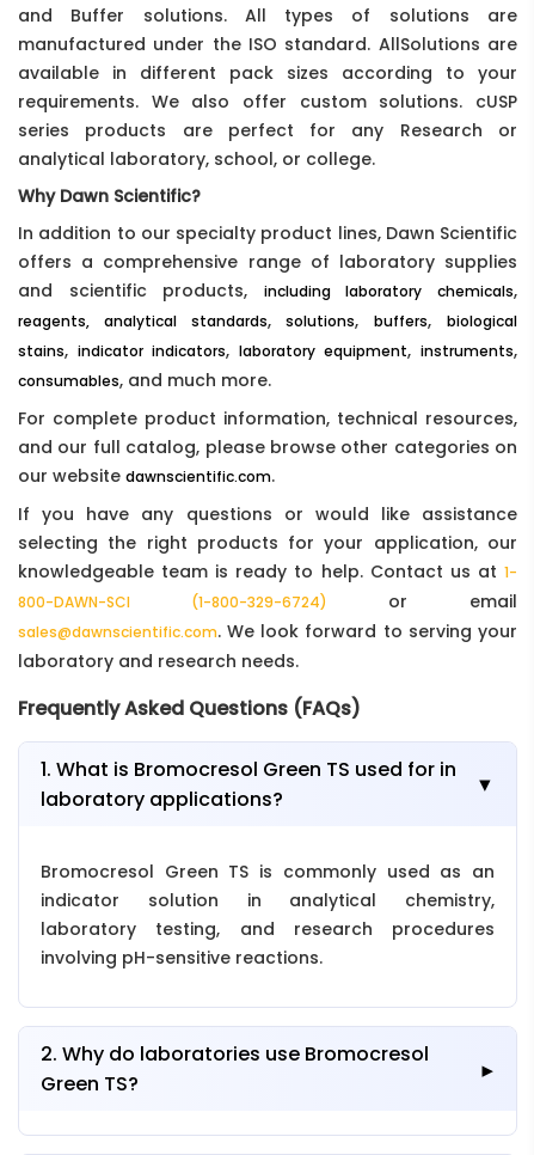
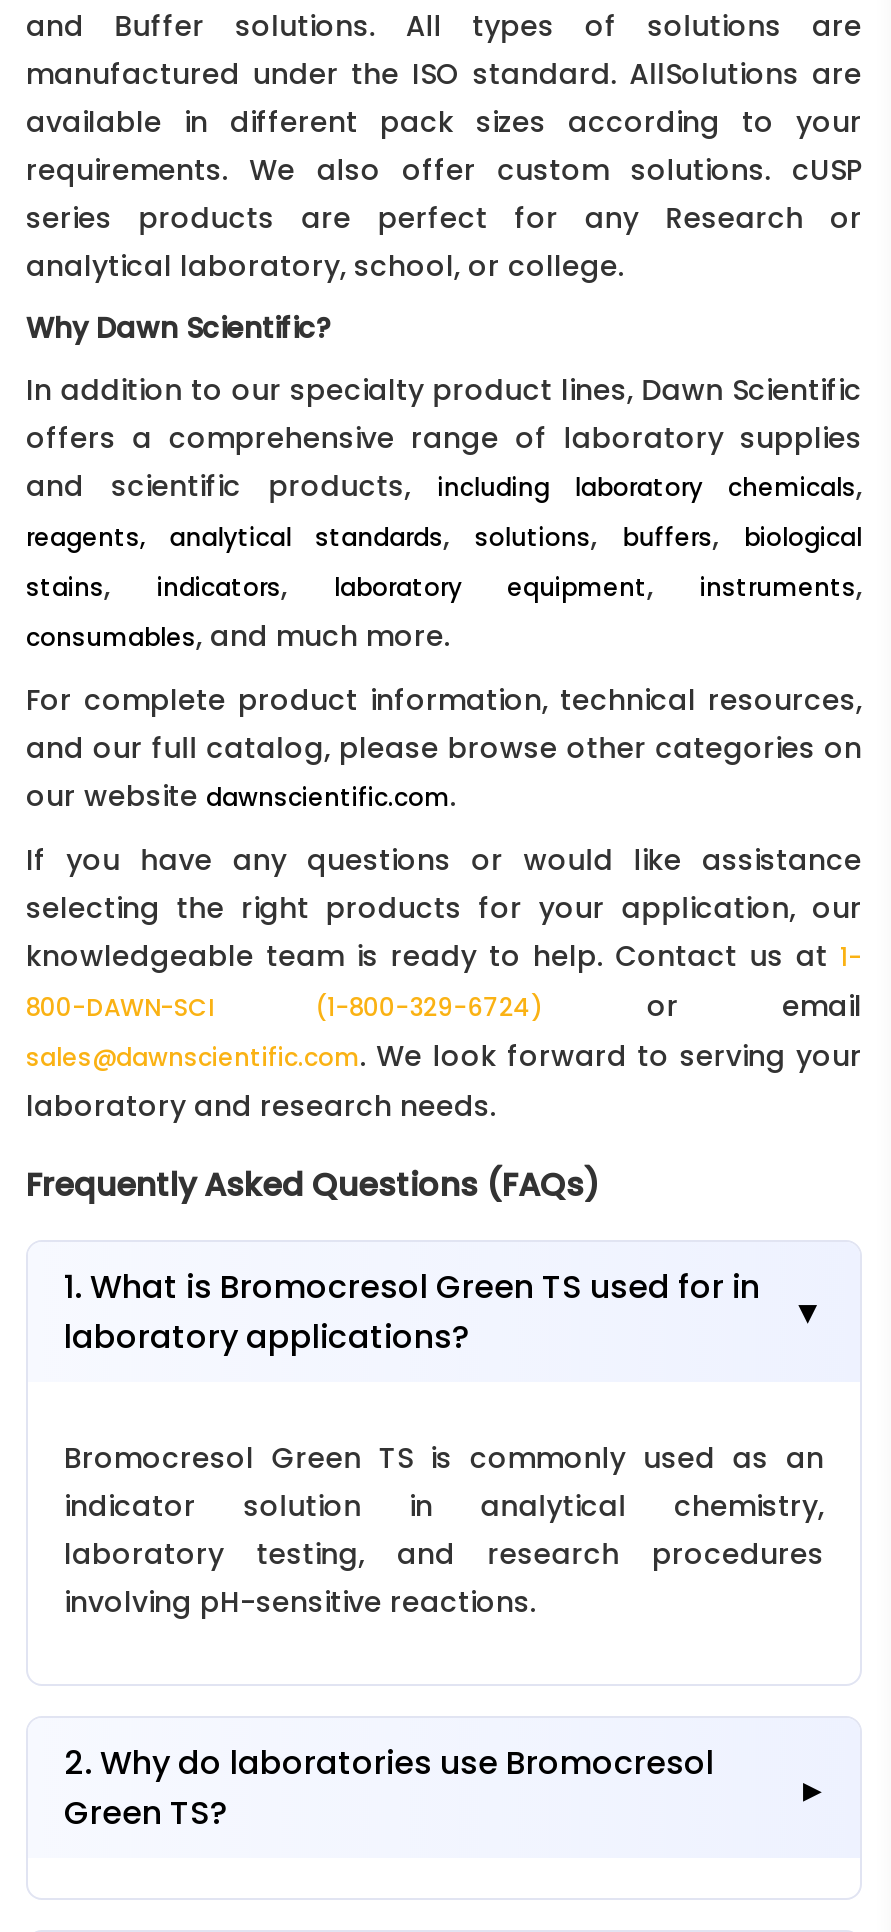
- stains, indicator indicators, laboratory equipment, instruments,
+ stains, indicators, laboratory equipment, instruments,
